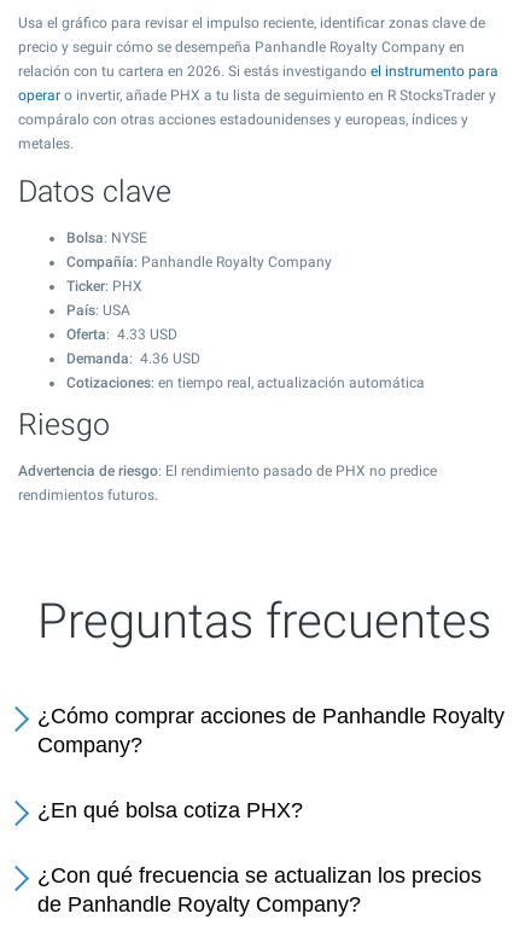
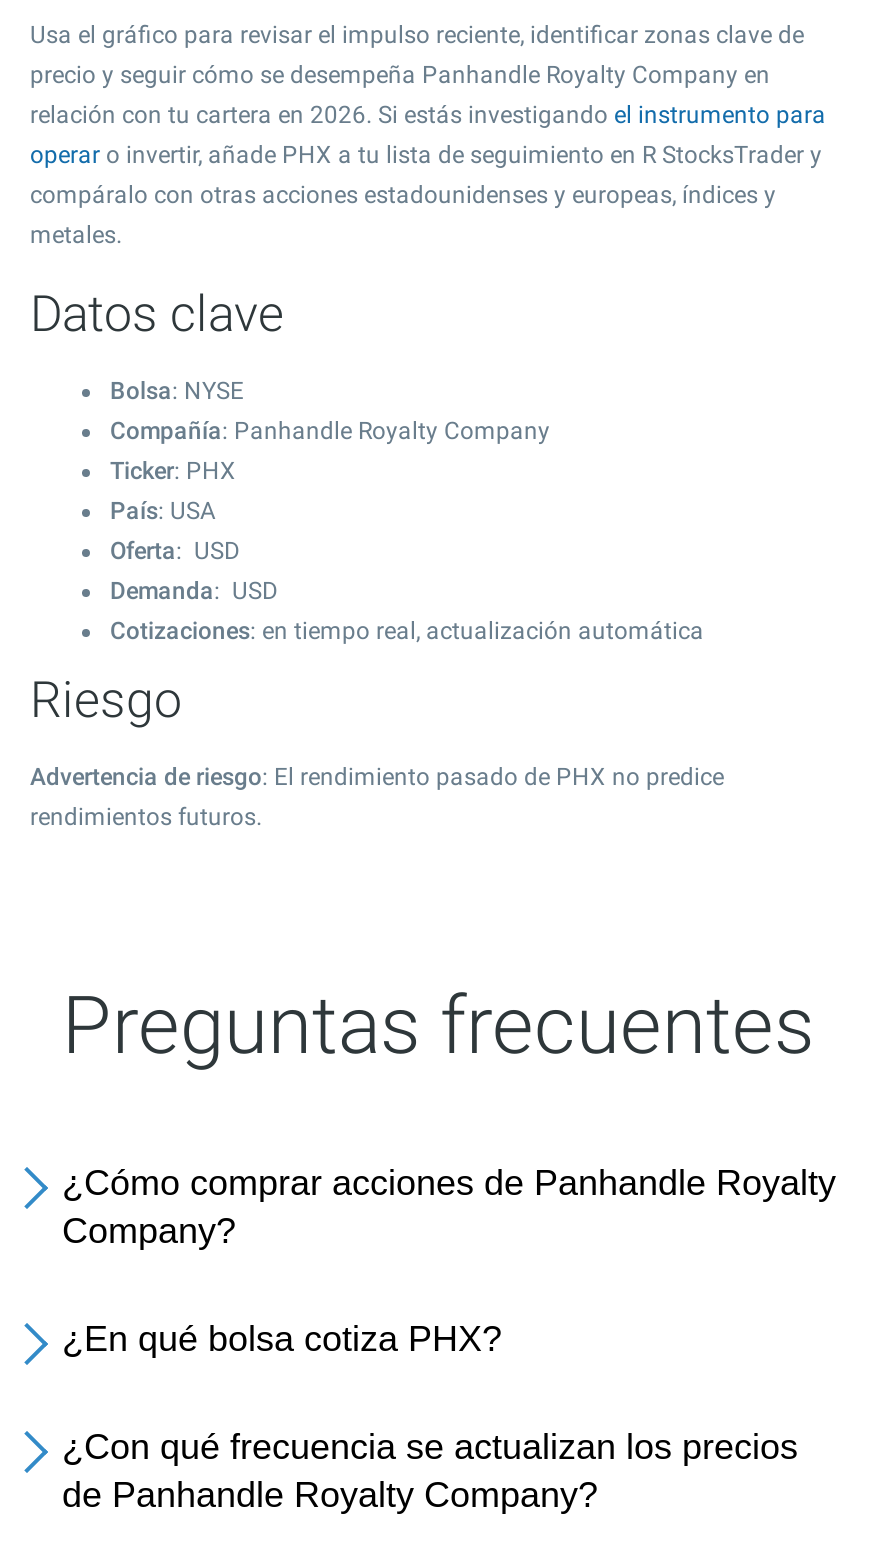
- Oferta: 4.33 USD
- Demanda: 4.36 USD
+ Oferta: USD
+ Demanda: USD
